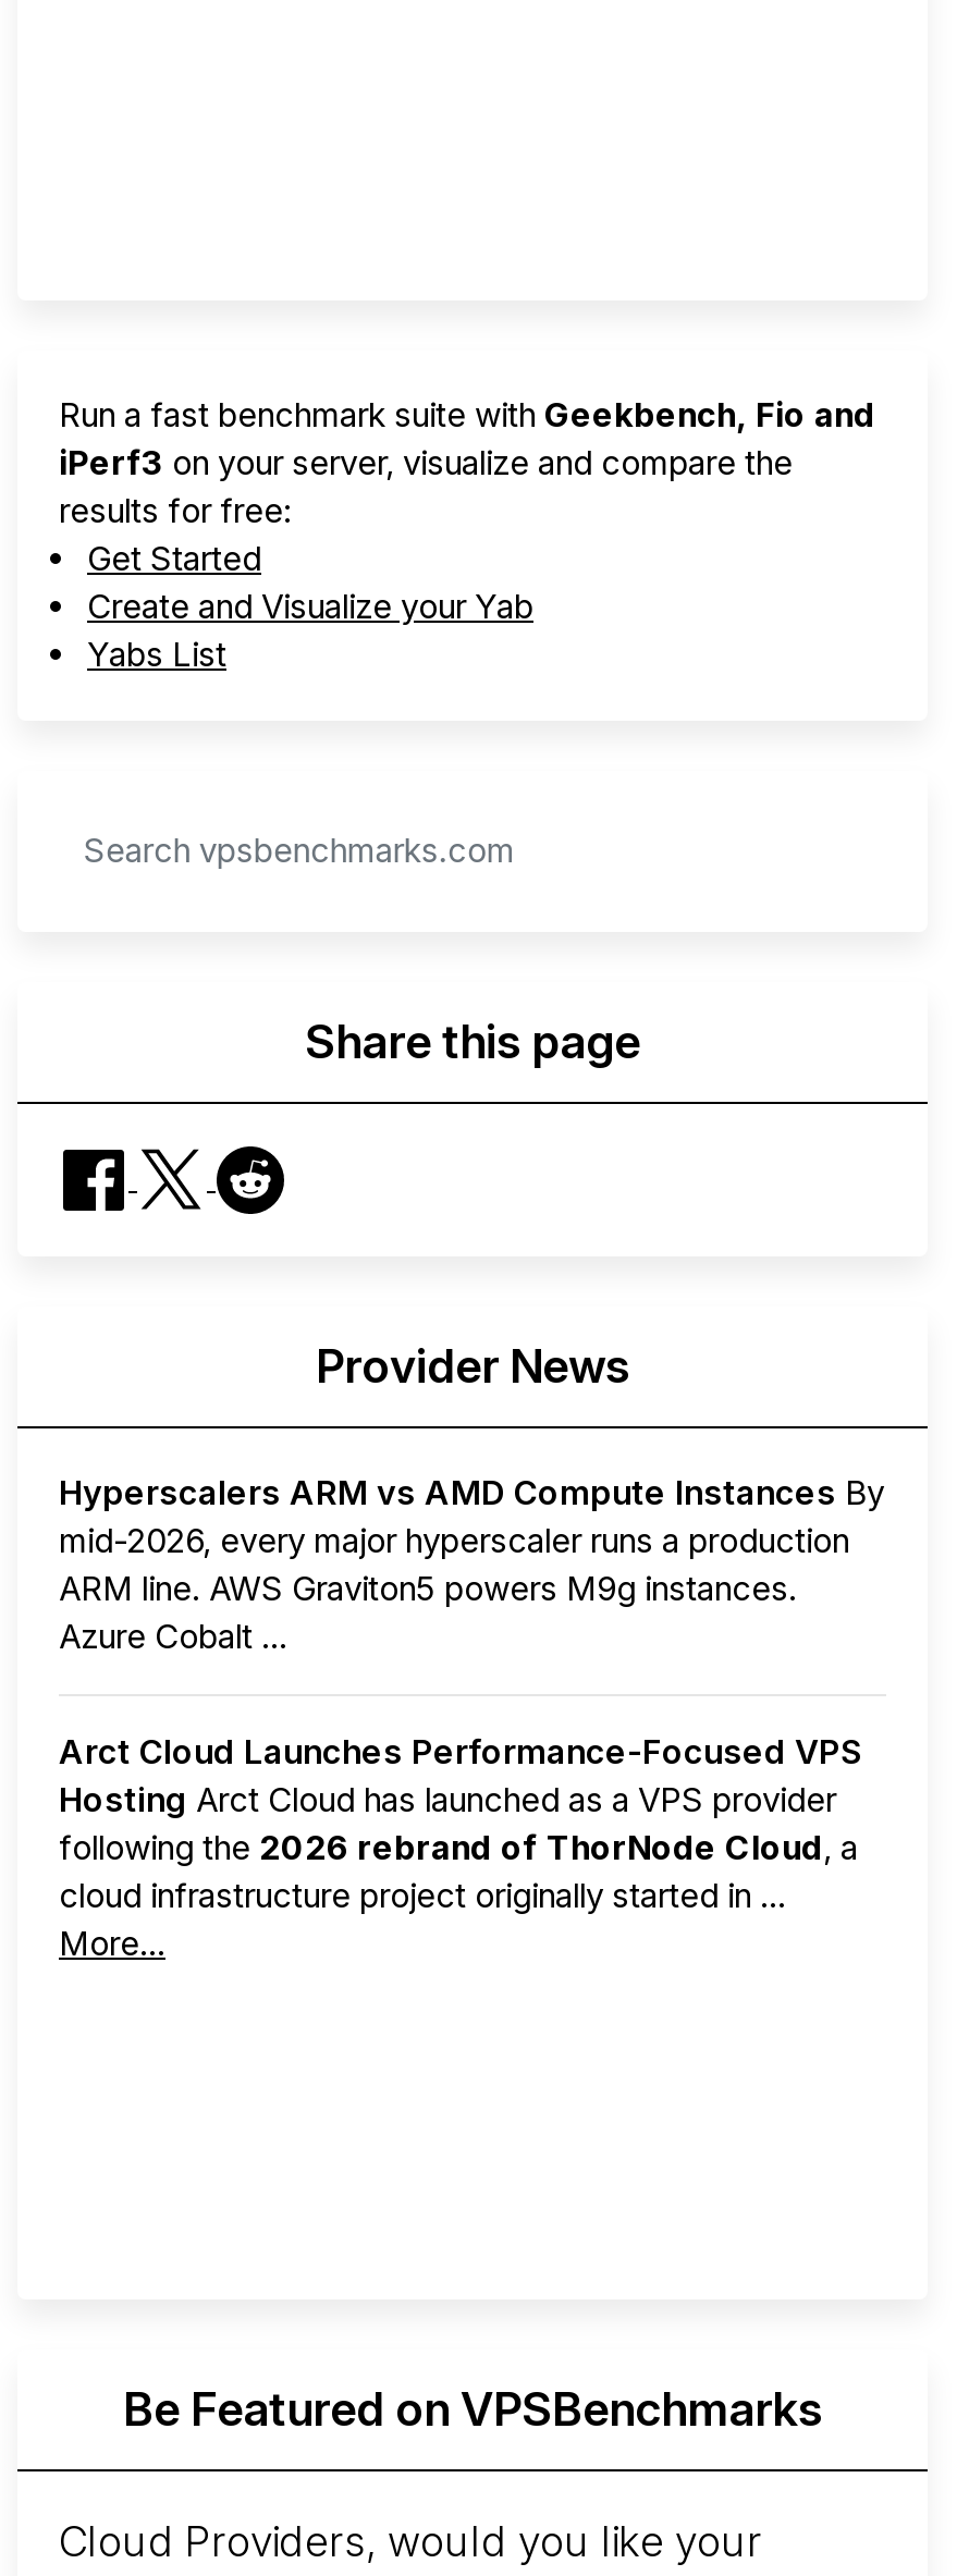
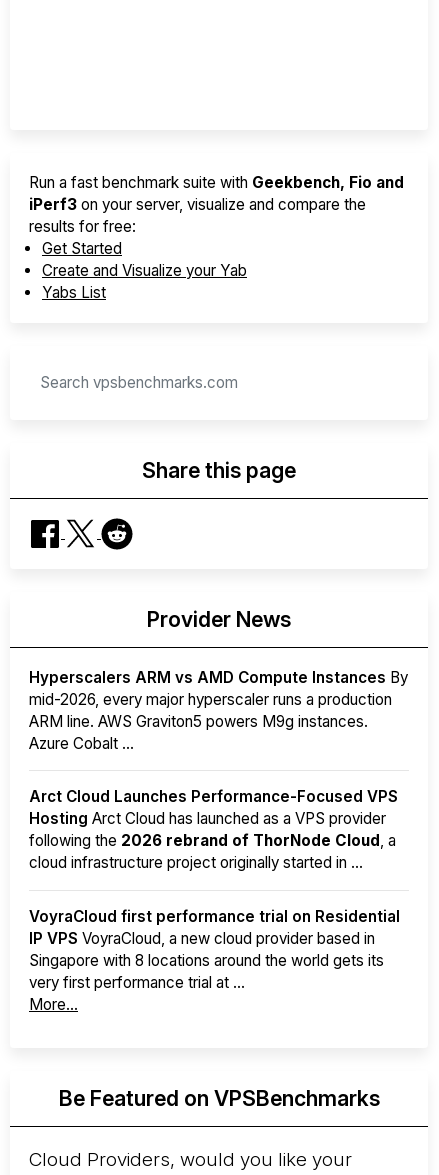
+ VoyraCloud first performance trial on Residential
+ IP VPS VoyraCloud, a new cloud provider based in
+ Singapore with 8 locations around the world gets its
+ very first performance trial at ...

moved down: More...
